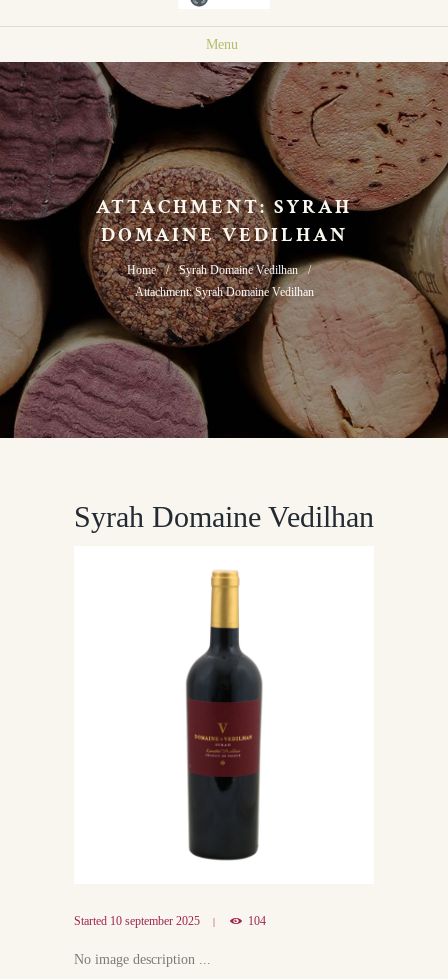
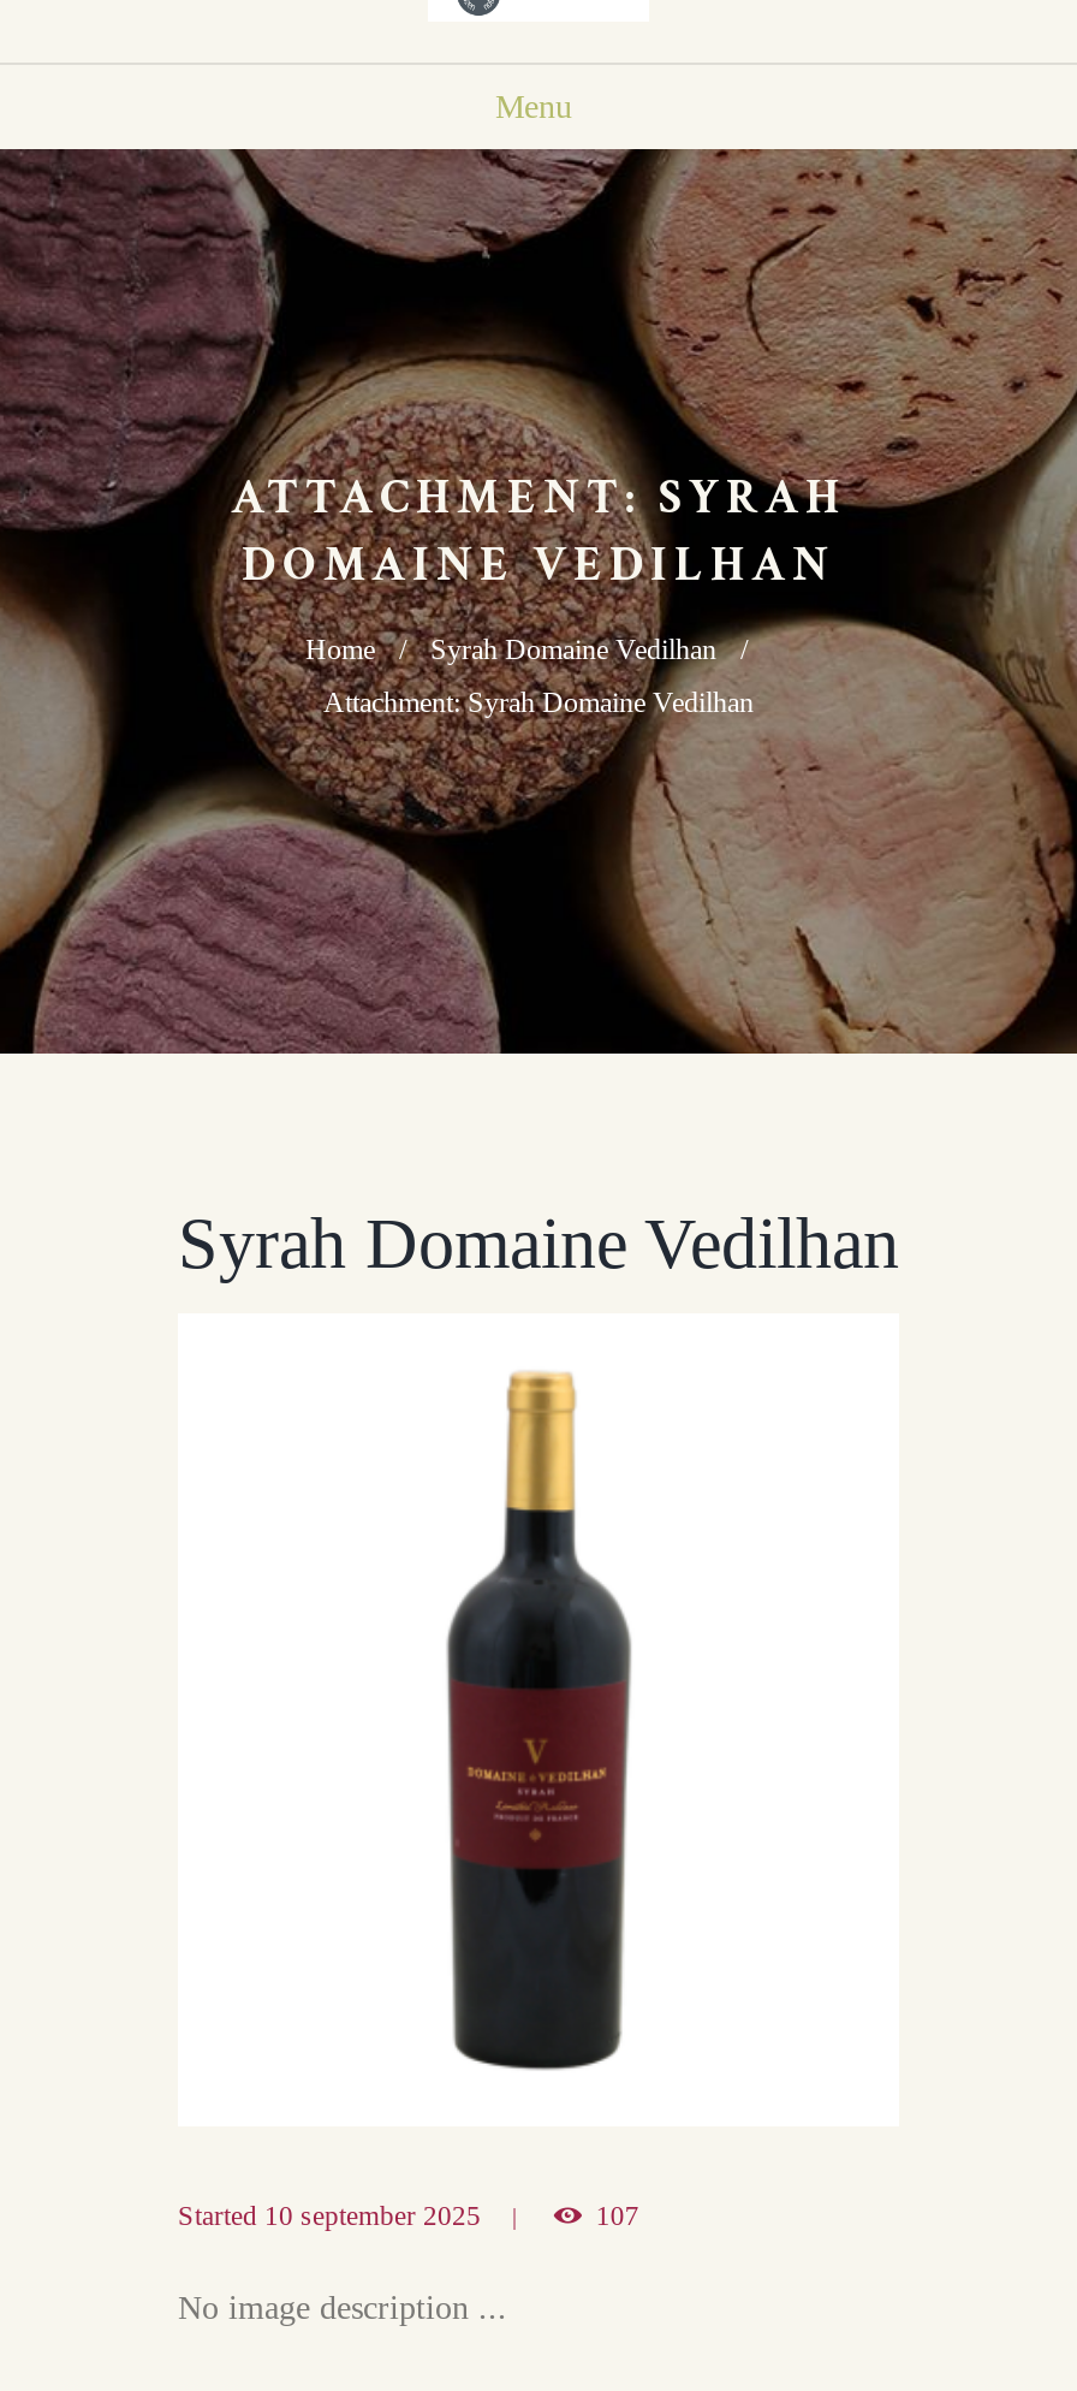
- 104
+ 107
